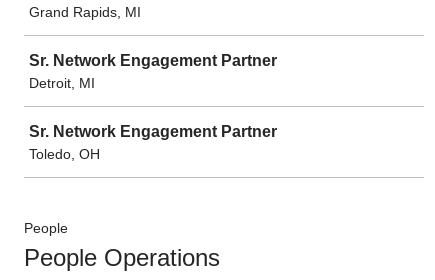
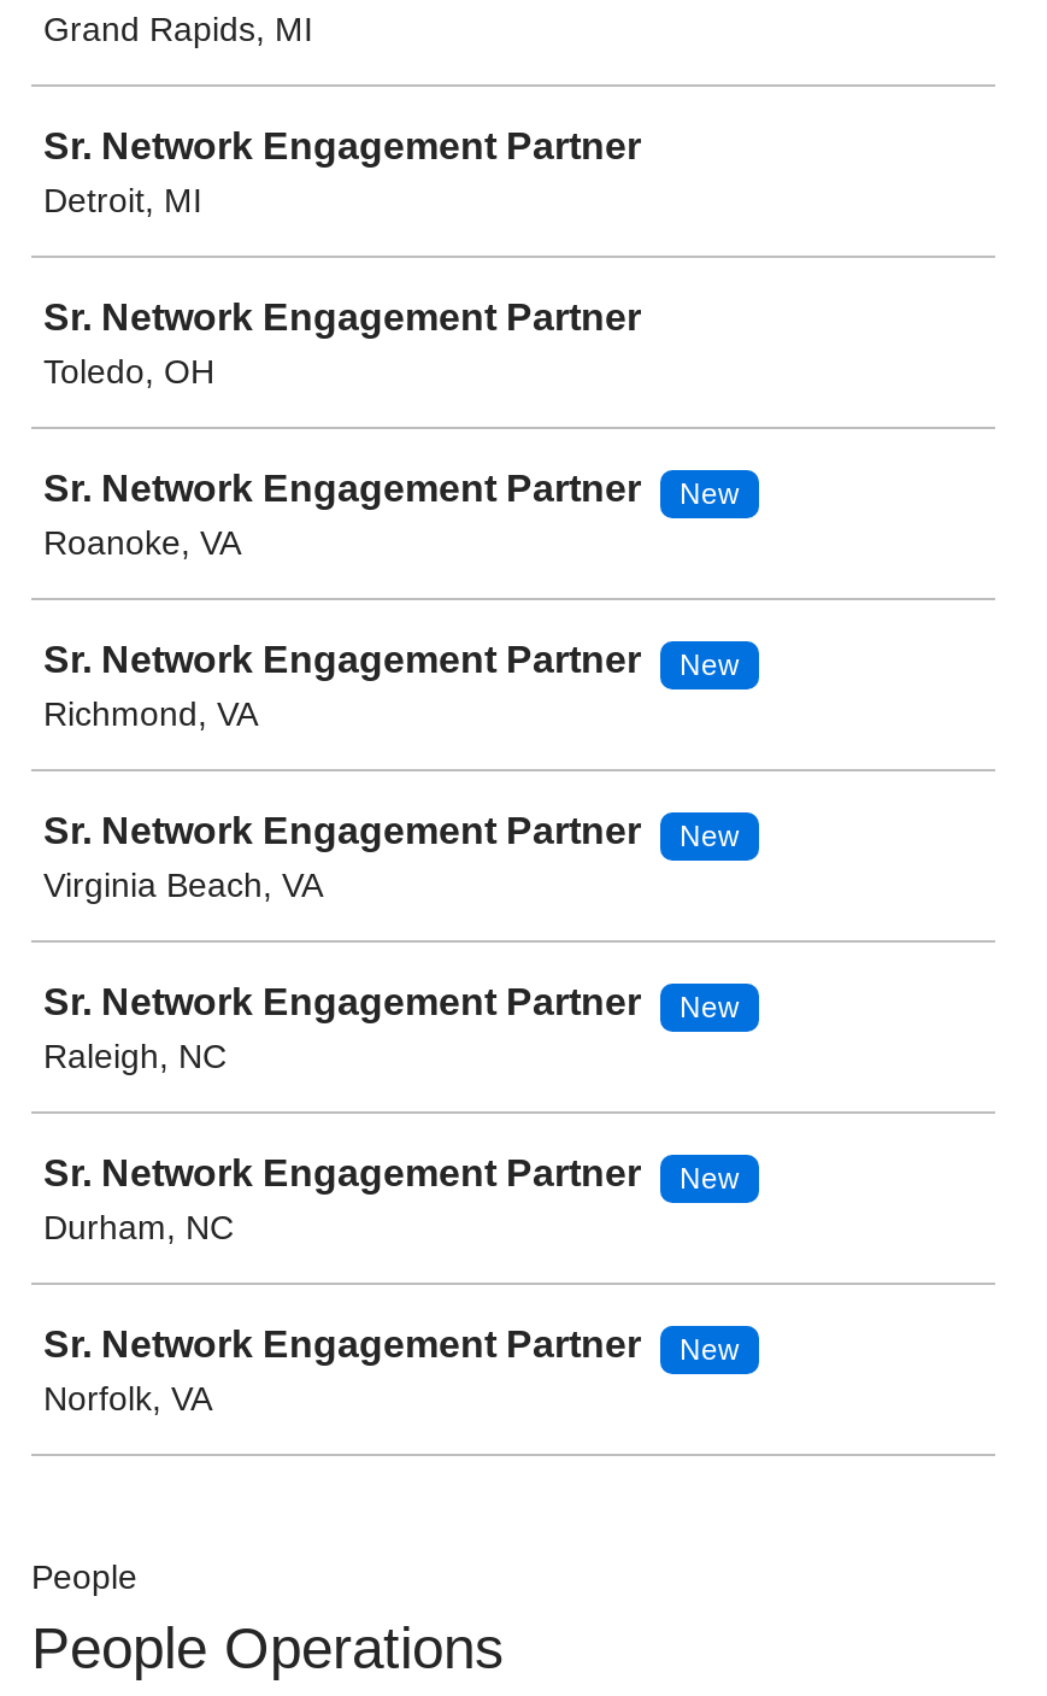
+ Sr. Network Engagement Partner
+ New
+ Roanoke, VA
+ Sr. Network Engagement Partner
+ New
+ Richmond, VA
+ Sr. Network Engagement Partner
+ New
+ Virginia Beach, VA
+ Sr. Network Engagement Partner
+ New
+ Raleigh, NC
+ Sr. Network Engagement Partner
+ New
+ Durham, NC
+ Sr. Network Engagement Partner
+ New
+ Norfolk, VA
